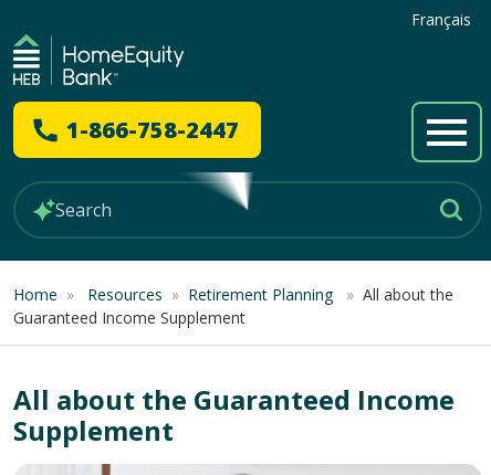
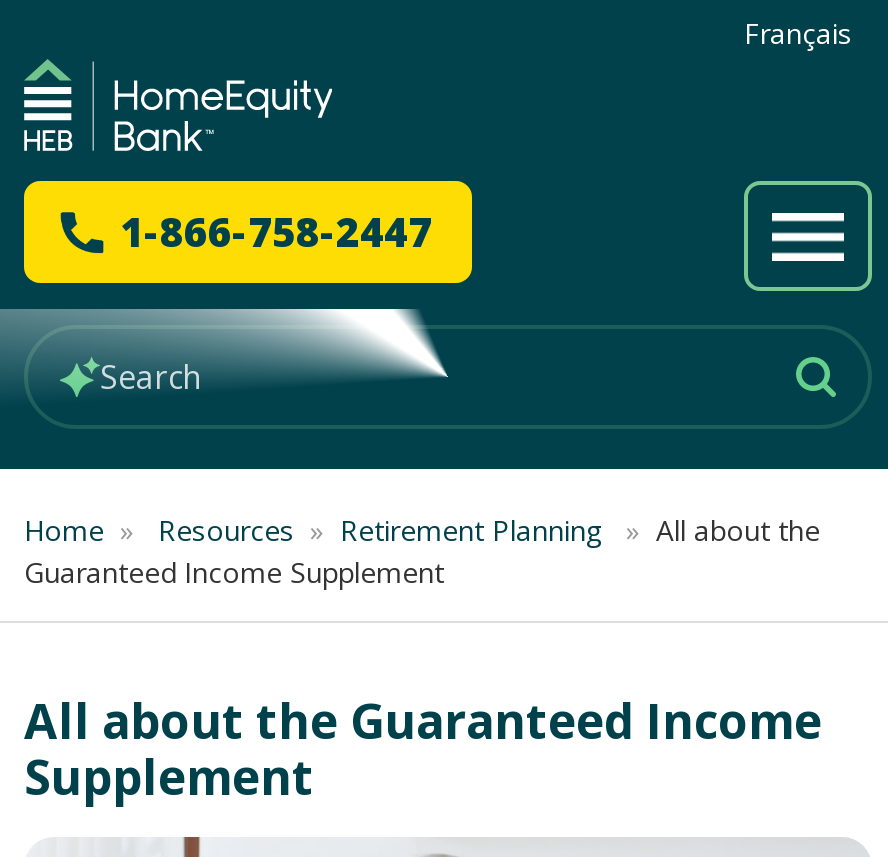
- [image]
+ [image]
